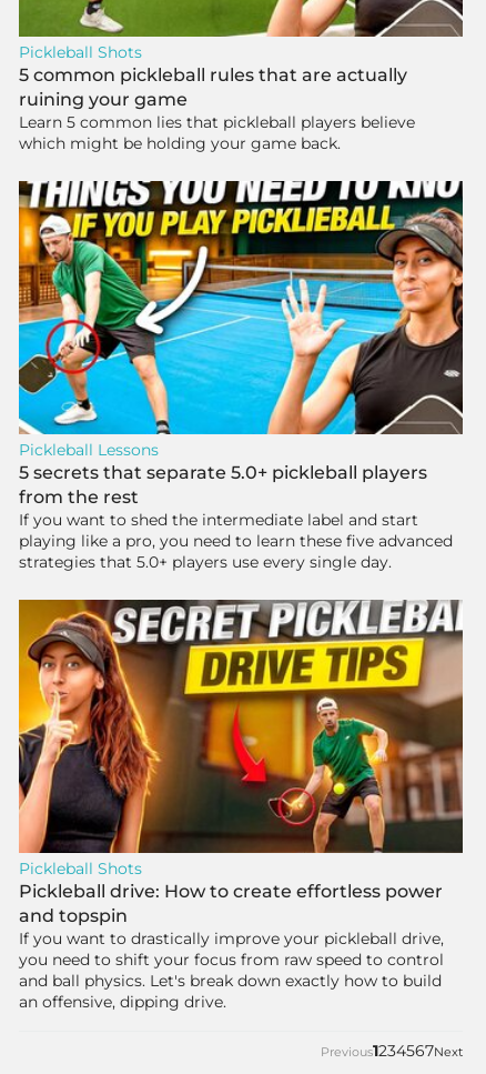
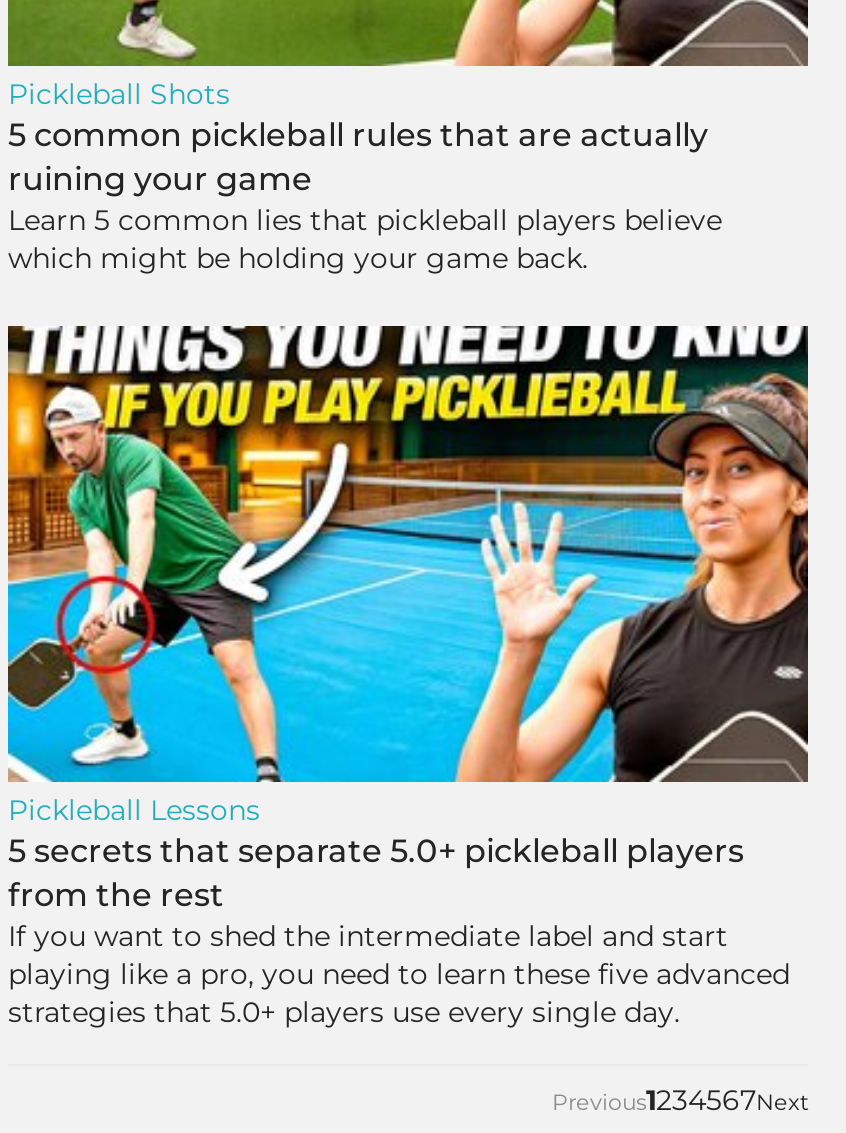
- [image]
- Pickleball Shots
- Pickleball drive: How to create effortless power
- and topspin
- If you want to drastically improve your pickleball drive,
- you need to shift your focus from raw speed to control
- and ball physics. Let's break down exactly how to build
- an offensive, dipping drive.
